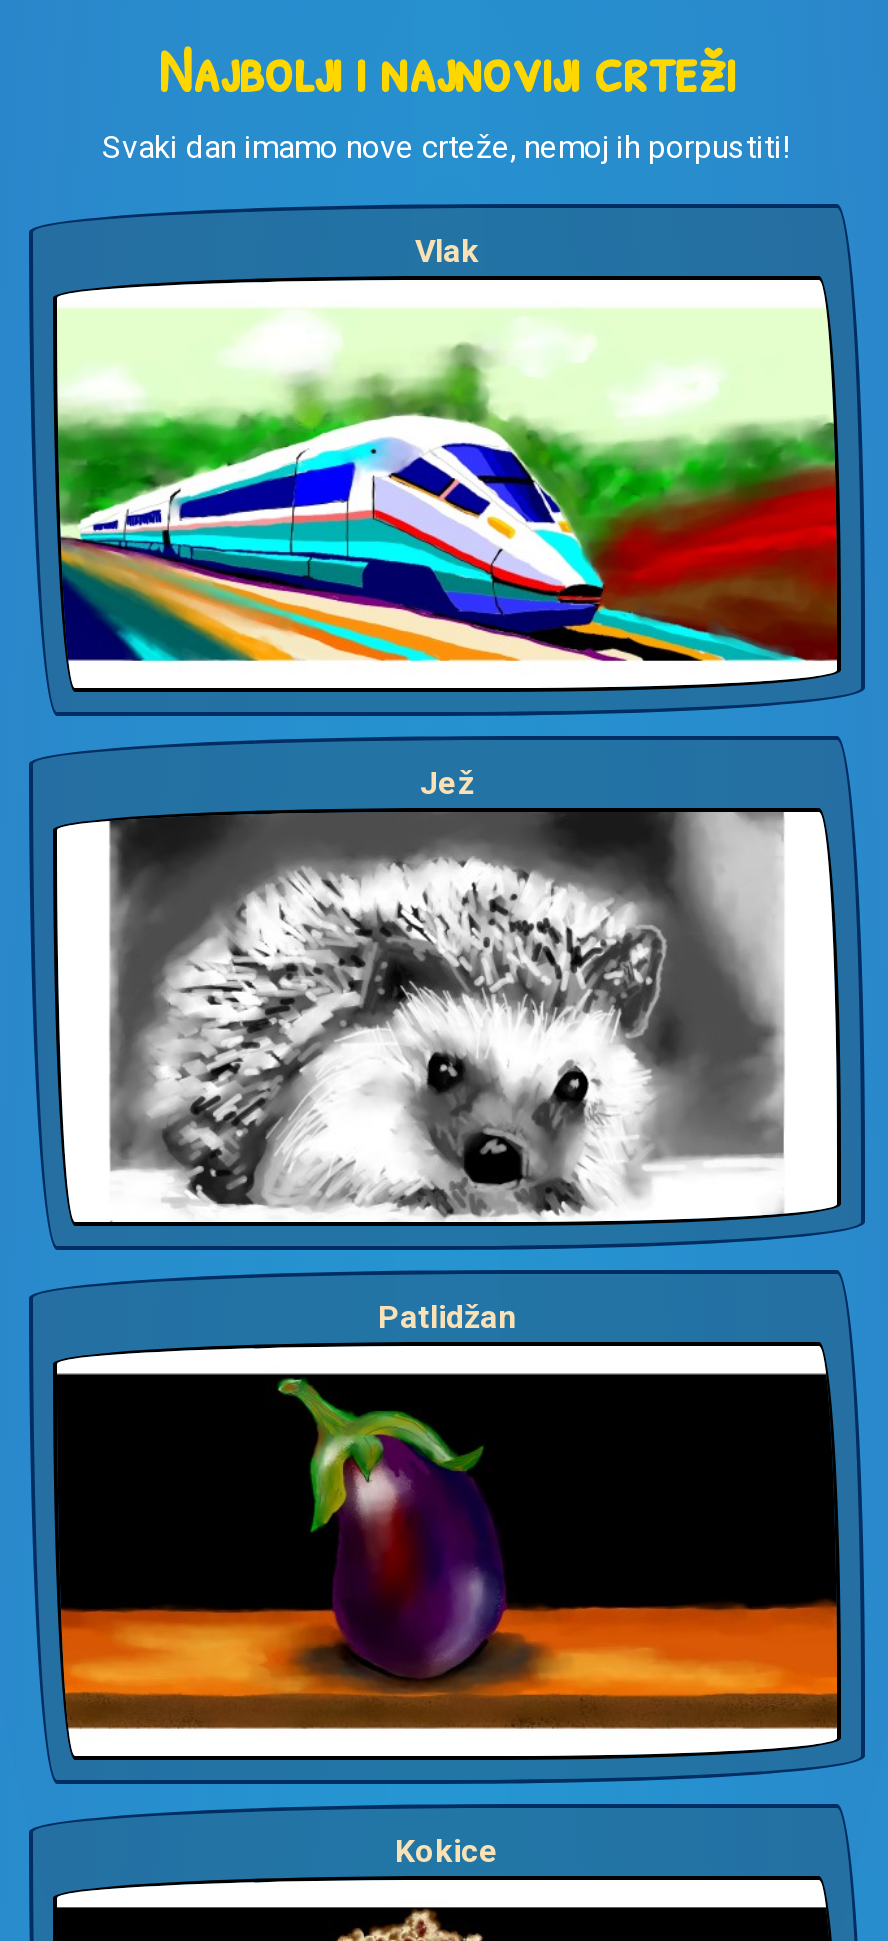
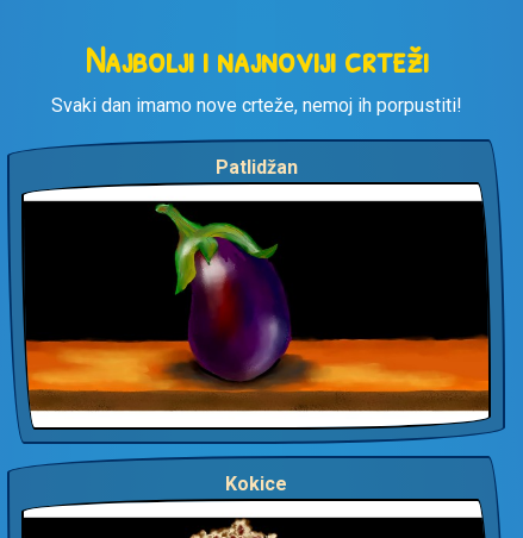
- Vlak

- [image]

- Jež

- [image]
